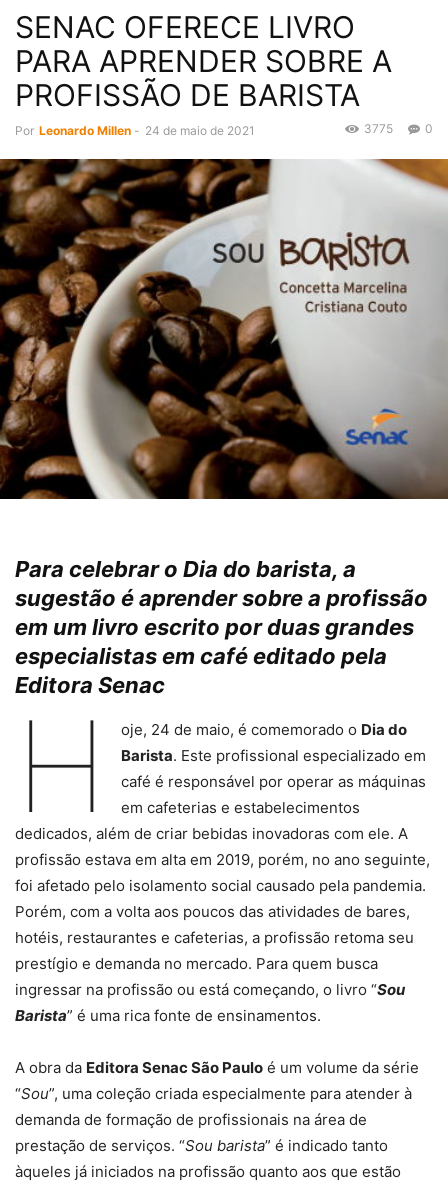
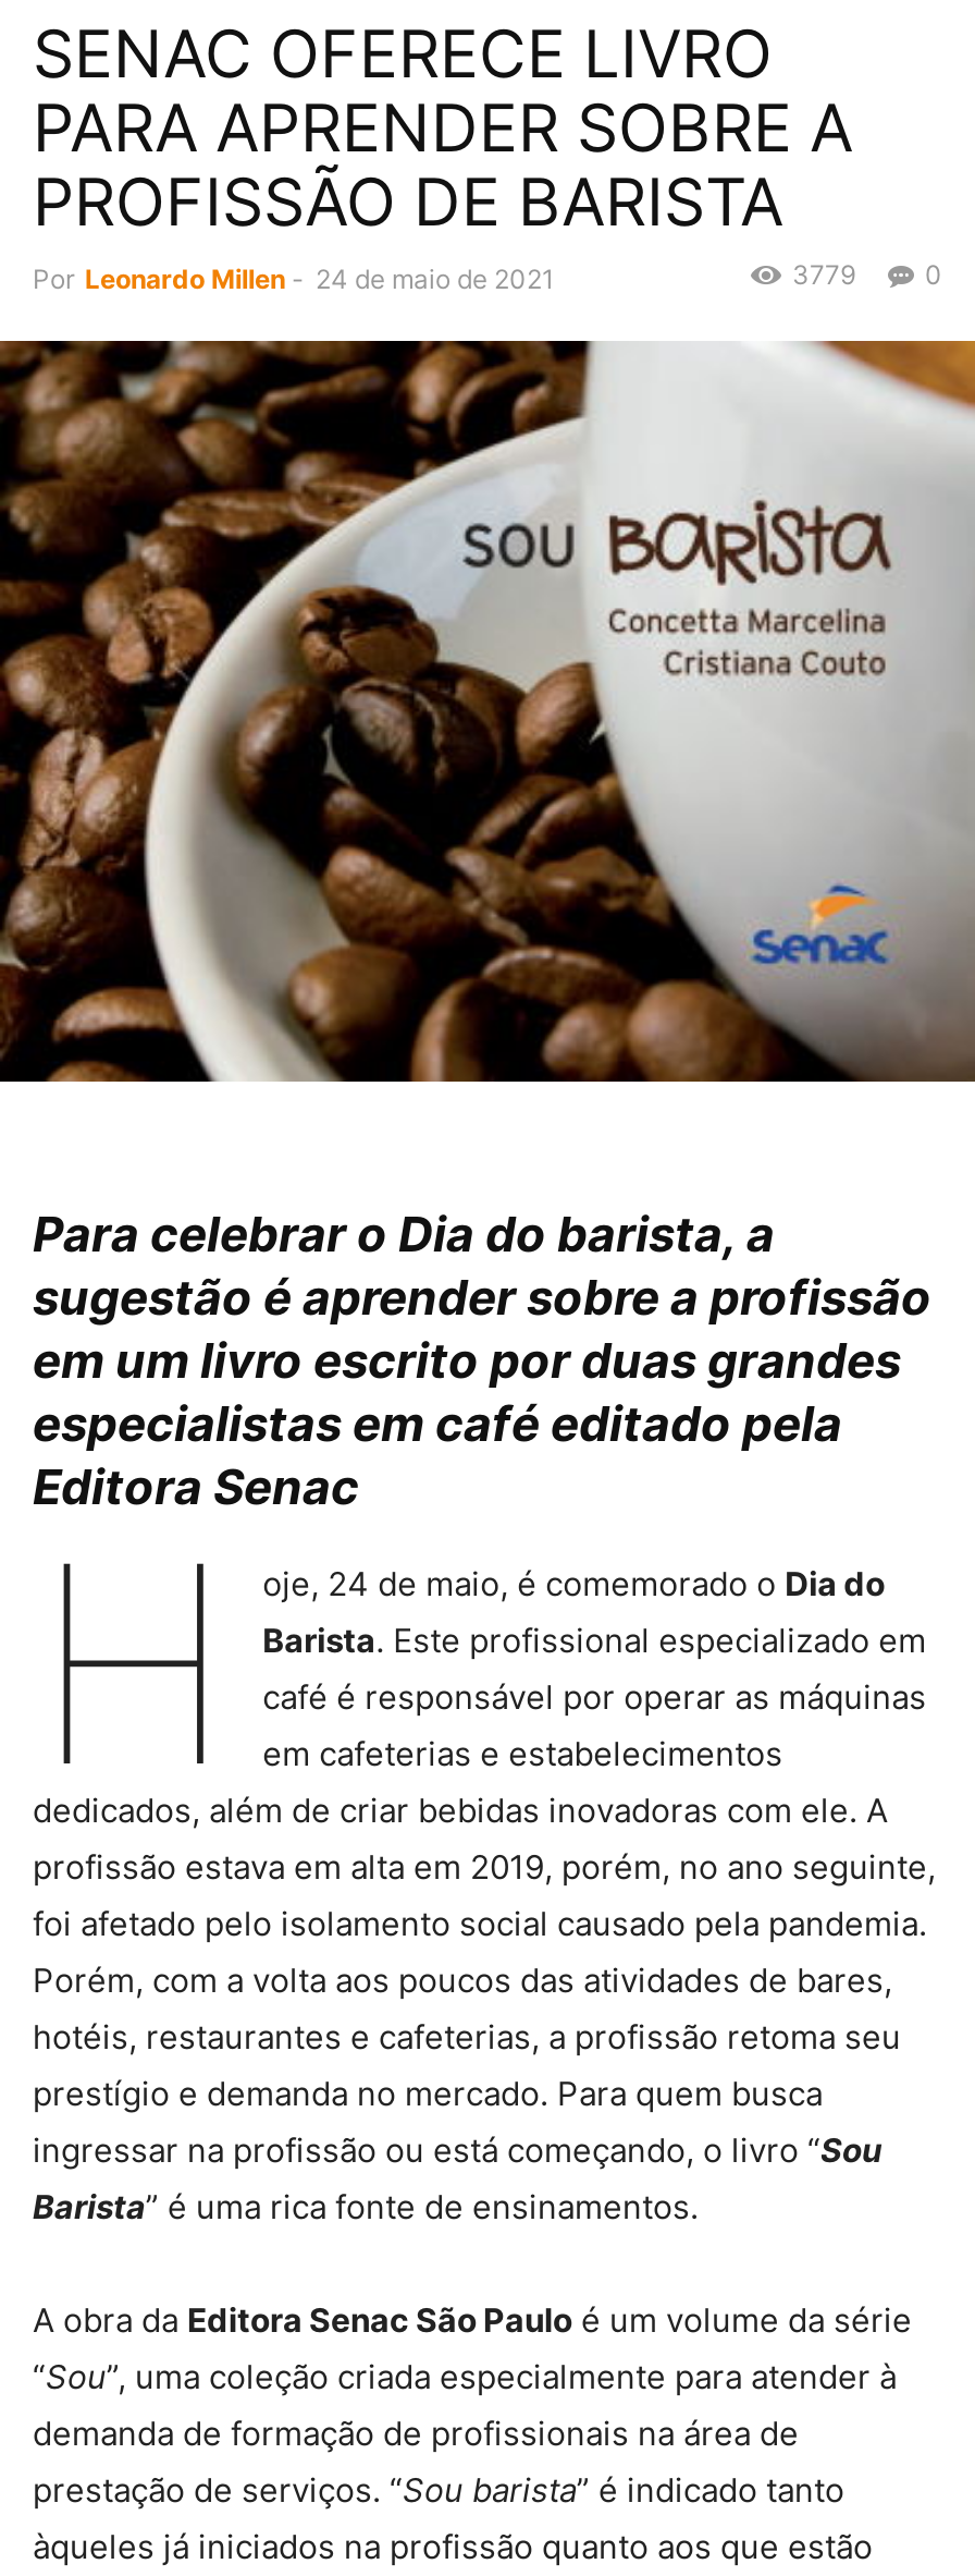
- 3775
+ 3779
